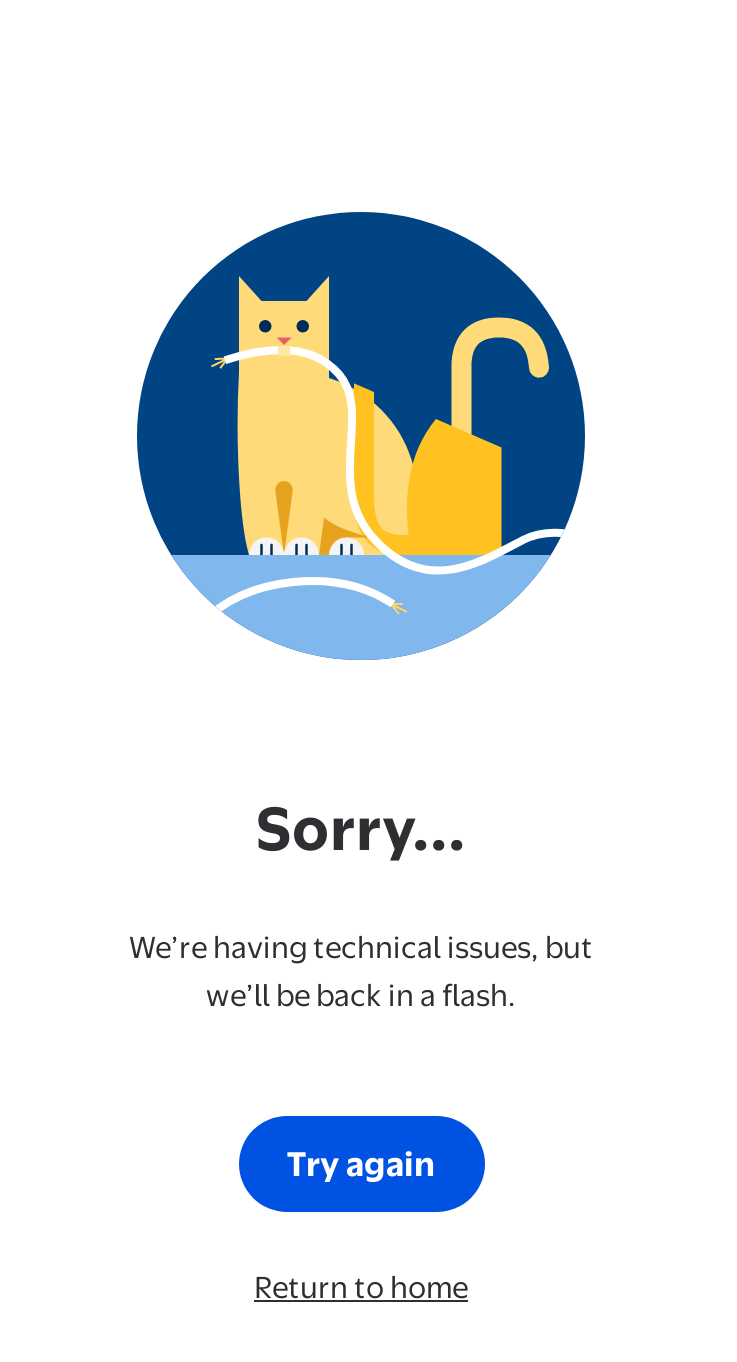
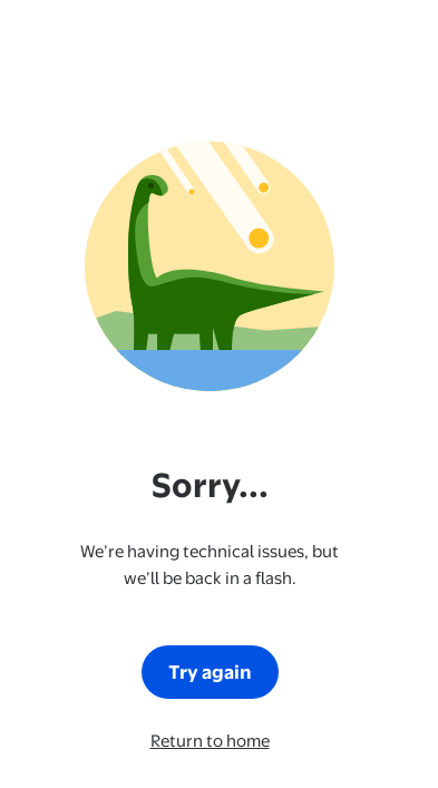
- [image]
+ [image]
